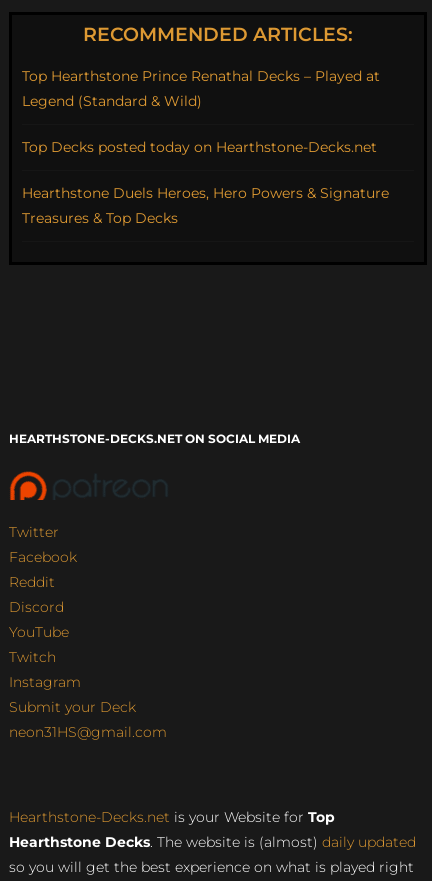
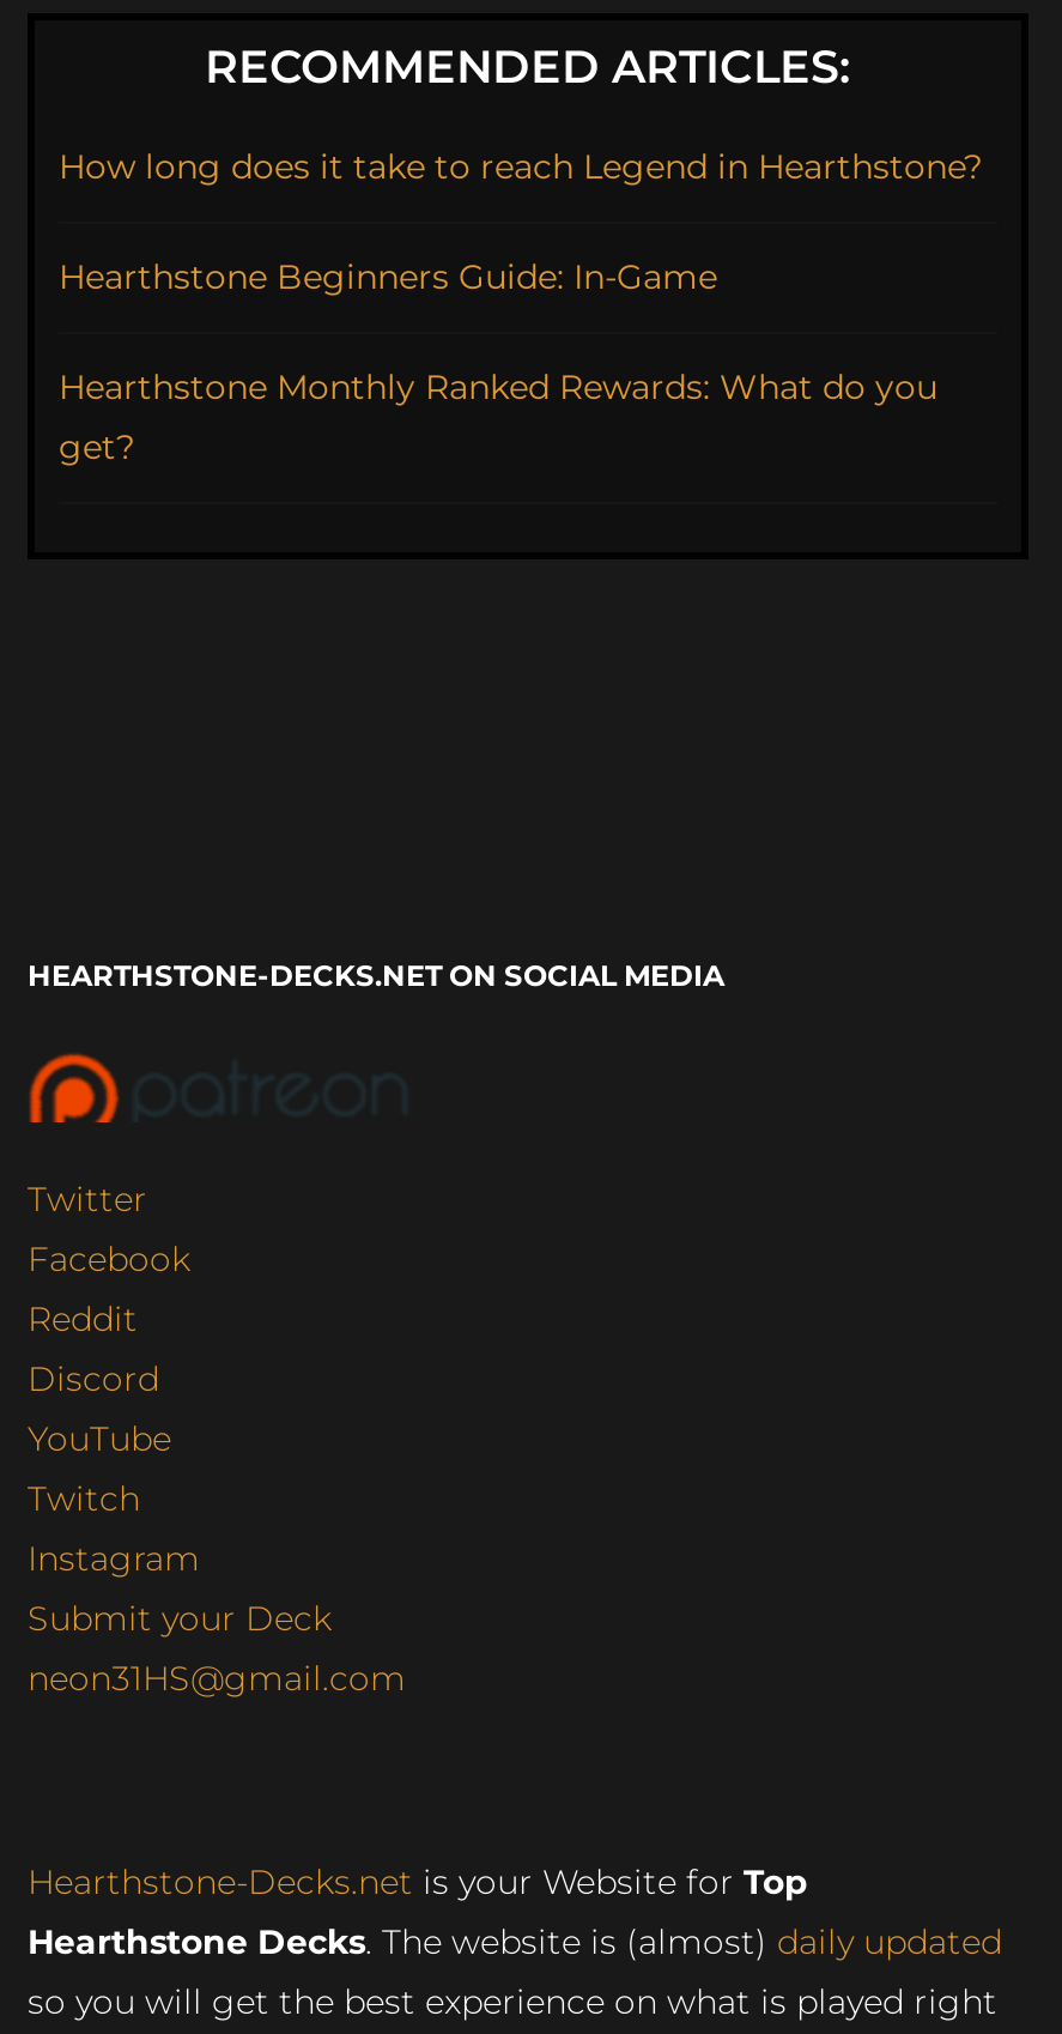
- Top Hearthstone Prince Renathal Decks – Played at
- Legend (Standard & Wild)
+ How long does it take to reach Legend in Hearthstone?

- Top Decks posted today on Hearthstone-Decks.net
+ Hearthstone Beginners Guide: In-Game

- Hearthstone Duels Heroes, Hero Powers & Signature
- Treasures & Top Decks
+ Hearthstone Monthly Ranked Rewards: What do you
+ get?
